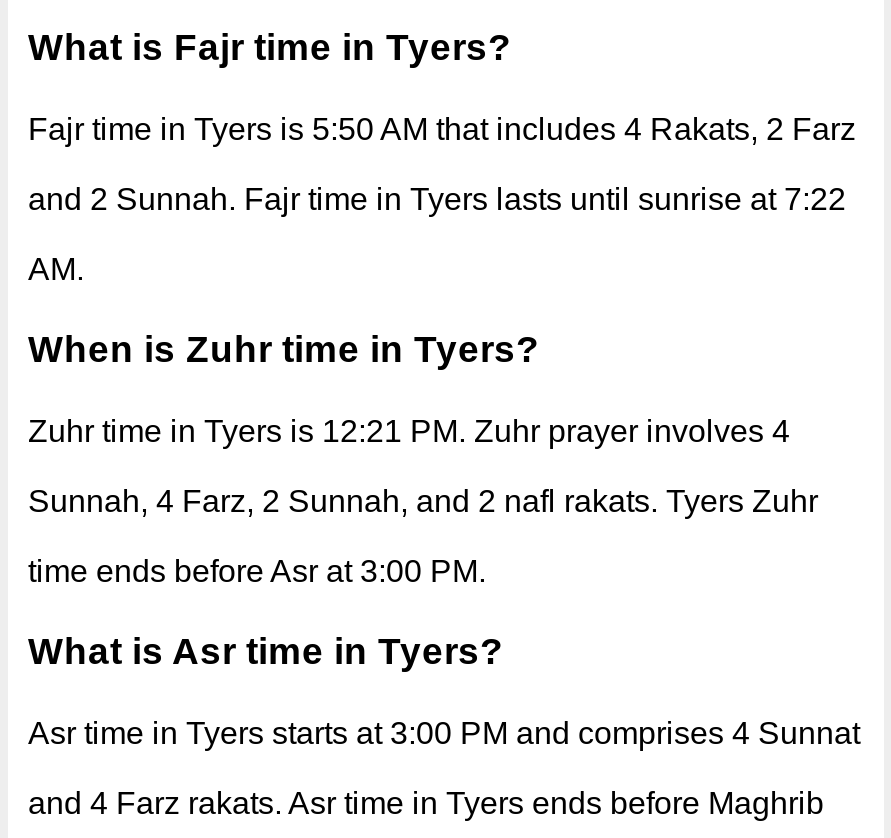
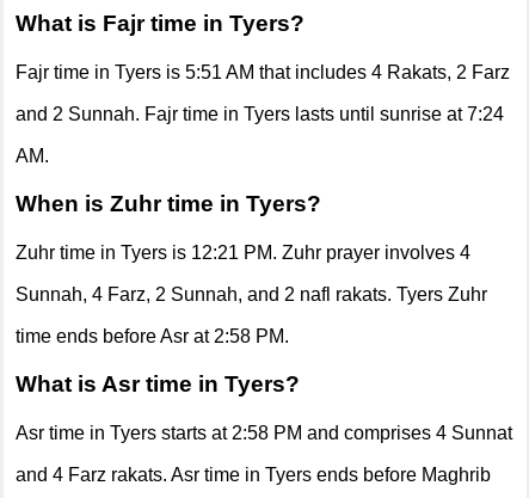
- Fajr time in Tyers is 5:50 AM that includes 4 Rakats, 2 Farz
+ Fajr time in Tyers is 5:51 AM that includes 4 Rakats, 2 Farz

- and 2 Sunnah. Fajr time in Tyers lasts until sunrise at 7:22
+ and 2 Sunnah. Fajr time in Tyers lasts until sunrise at 7:24

- time ends before Asr at 3:00 PM.
+ time ends before Asr at 2:58 PM.

- Asr time in Tyers starts at 3:00 PM and comprises 4 Sunnat
+ Asr time in Tyers starts at 2:58 PM and comprises 4 Sunnat
